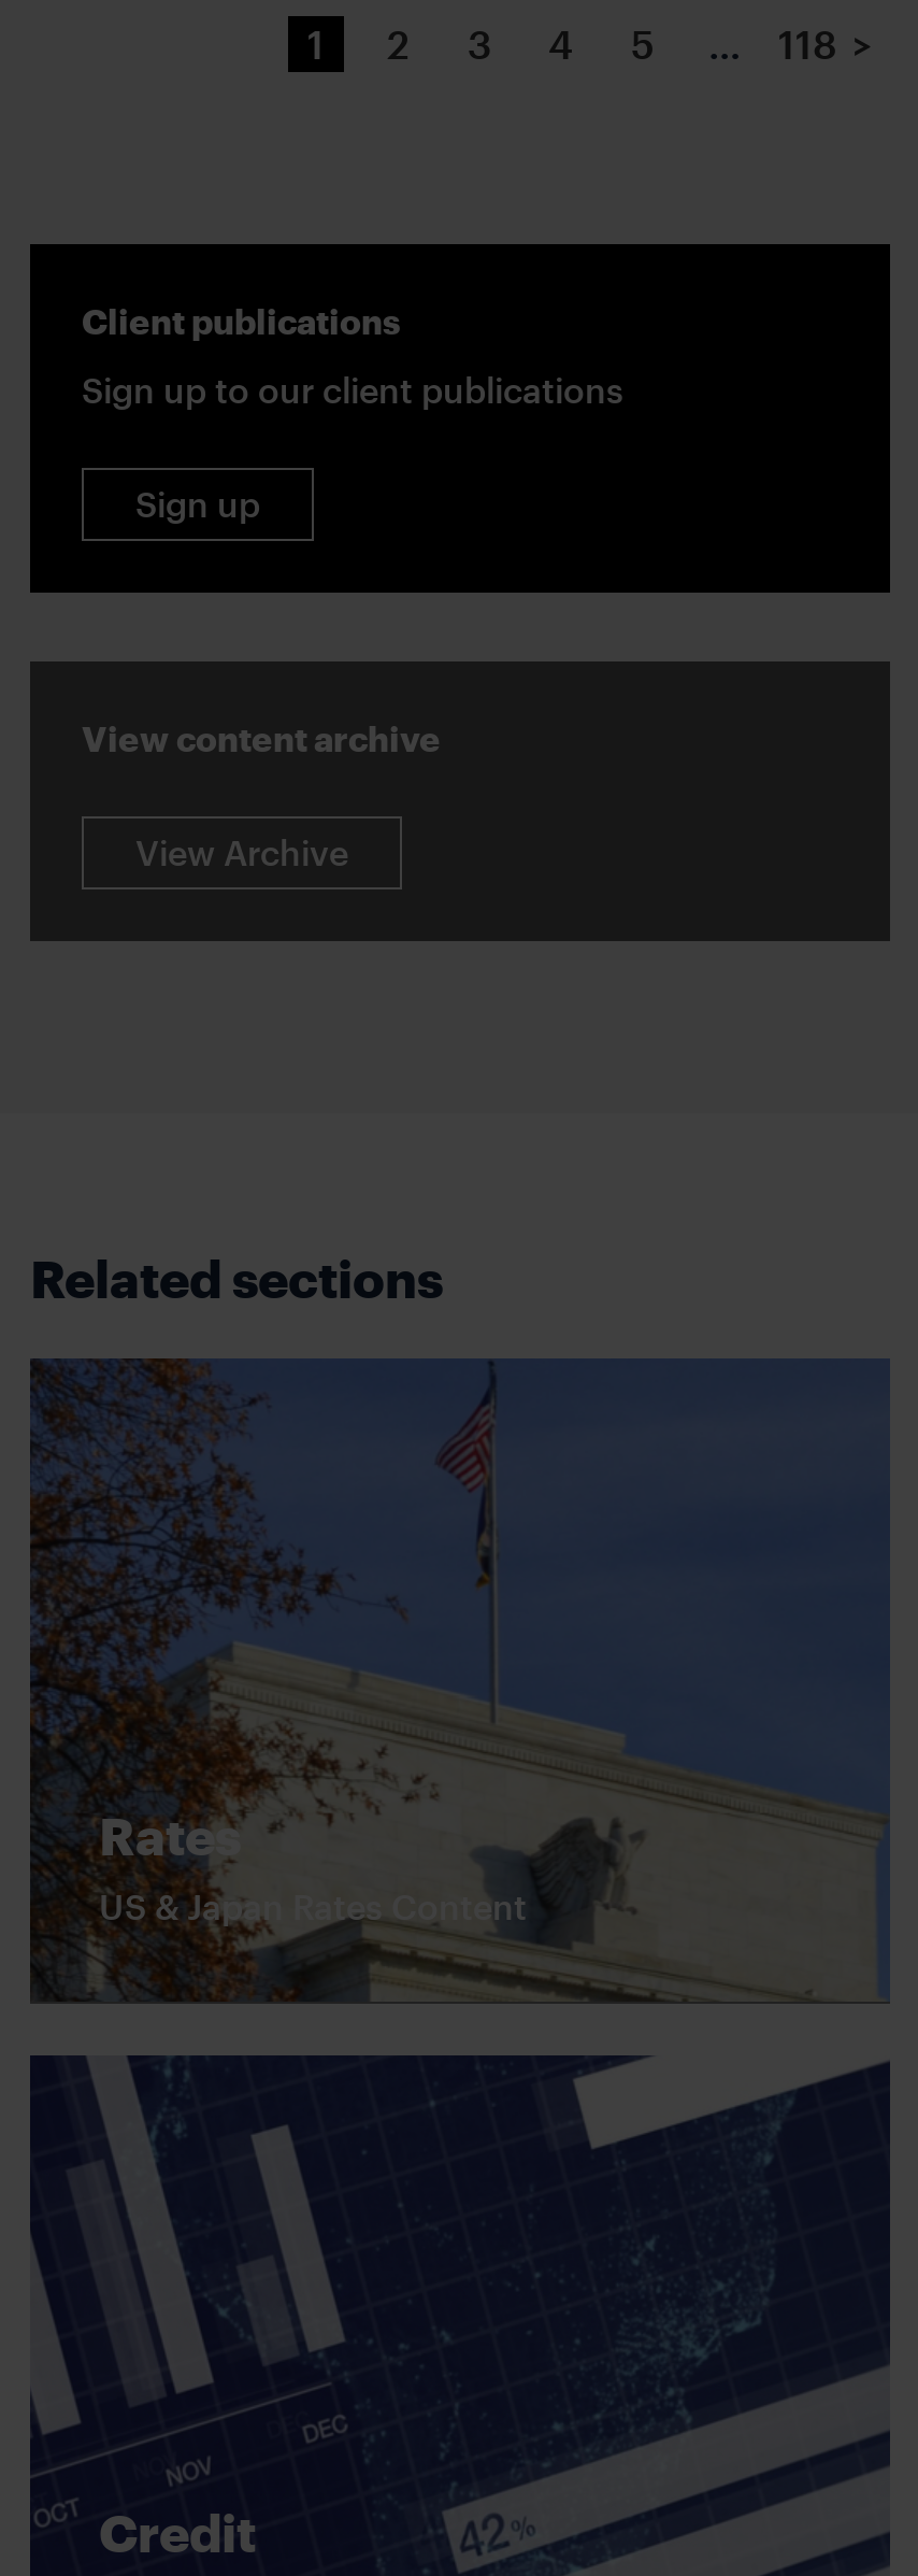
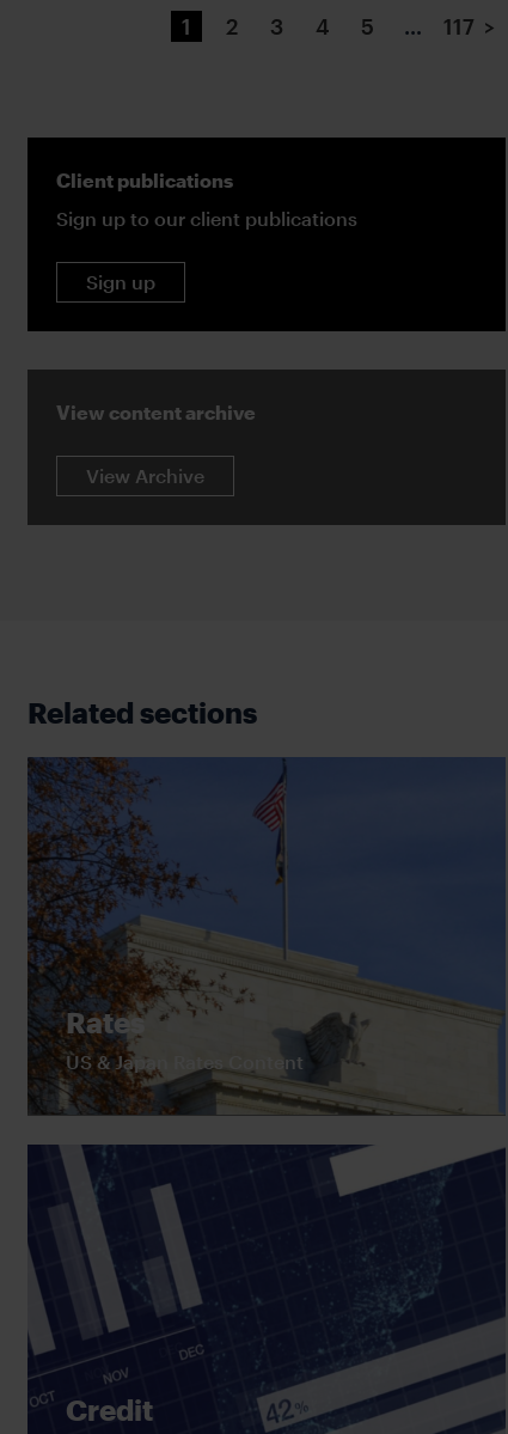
- 118 >
+ 117 >
